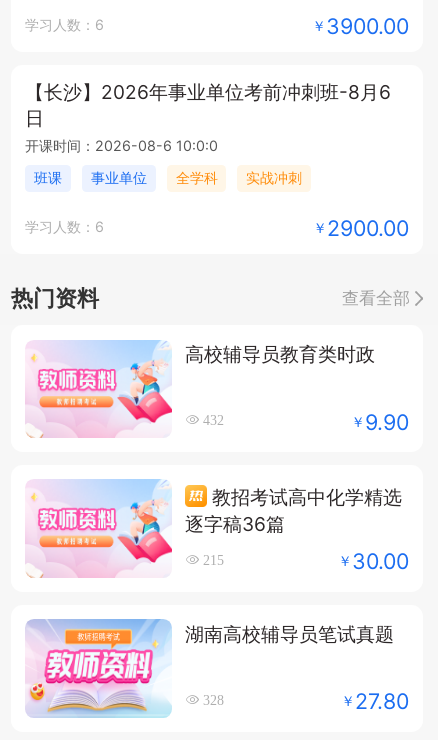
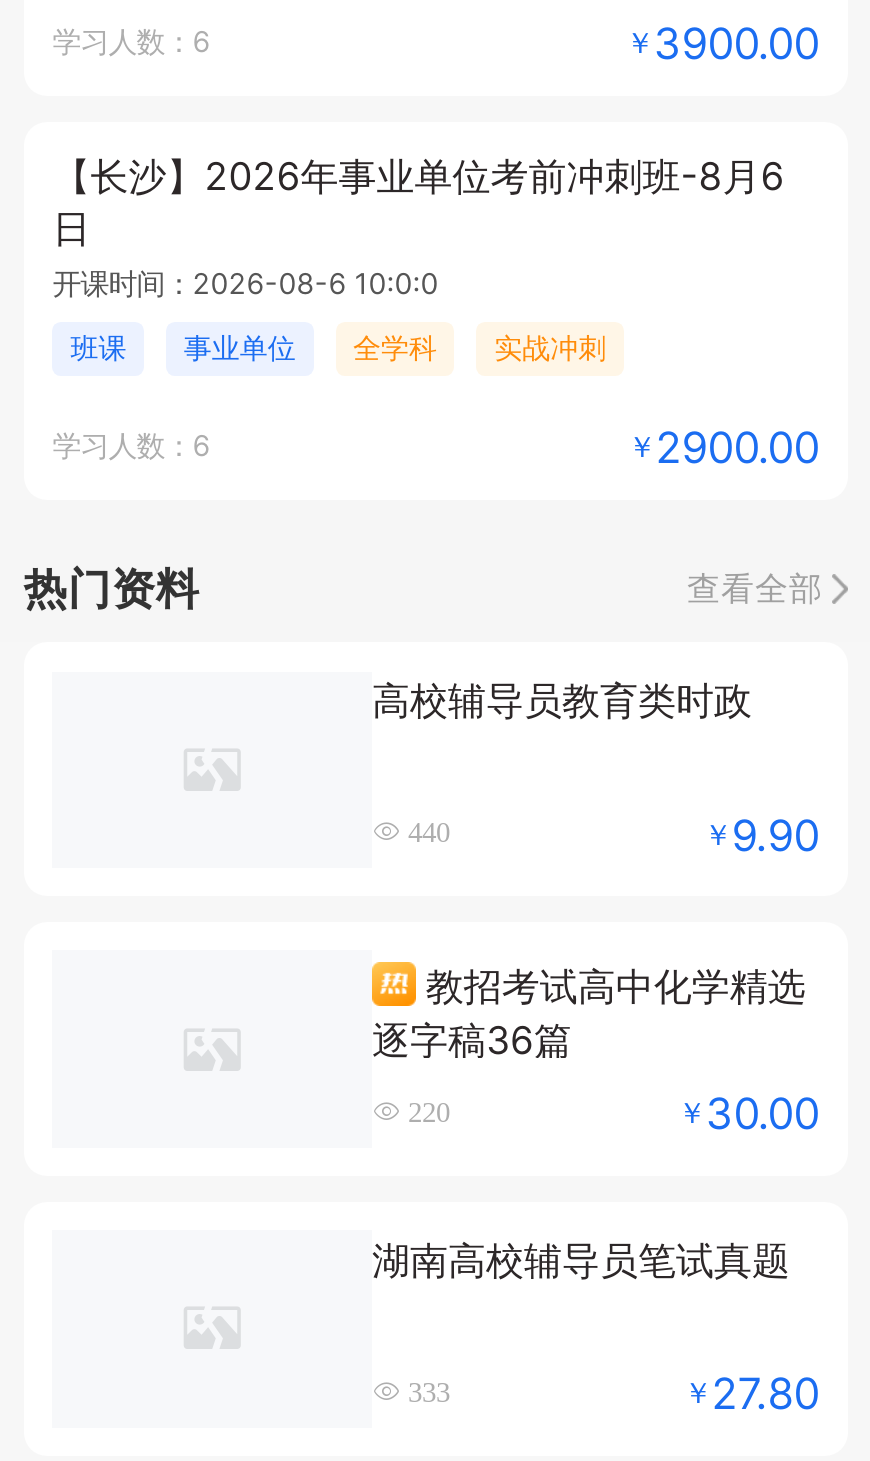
- [image]

- 432
+ 440

- [image]

- 215
+ 220

- [image]

- 328
+ 333
